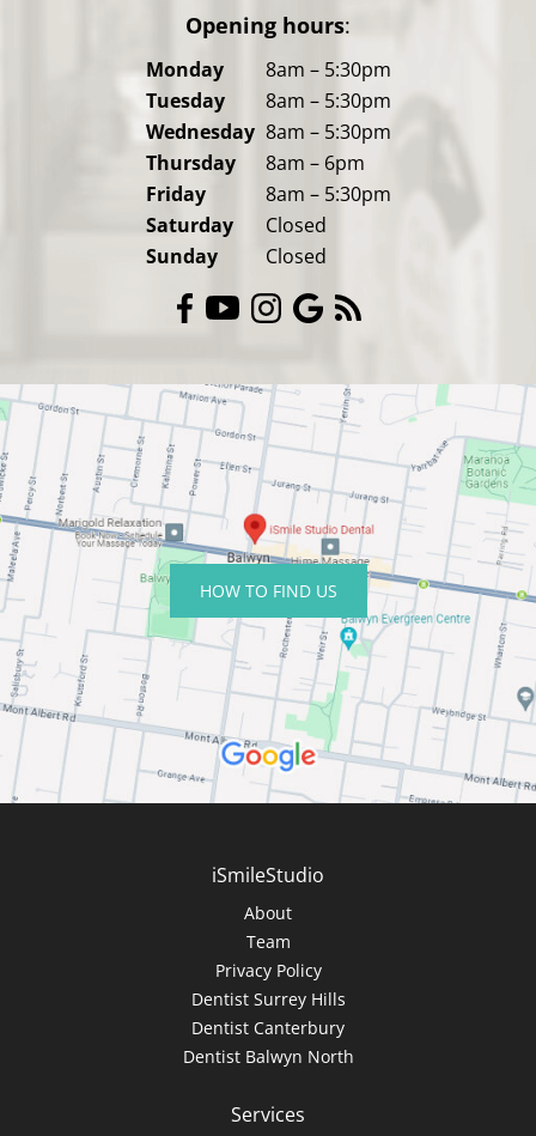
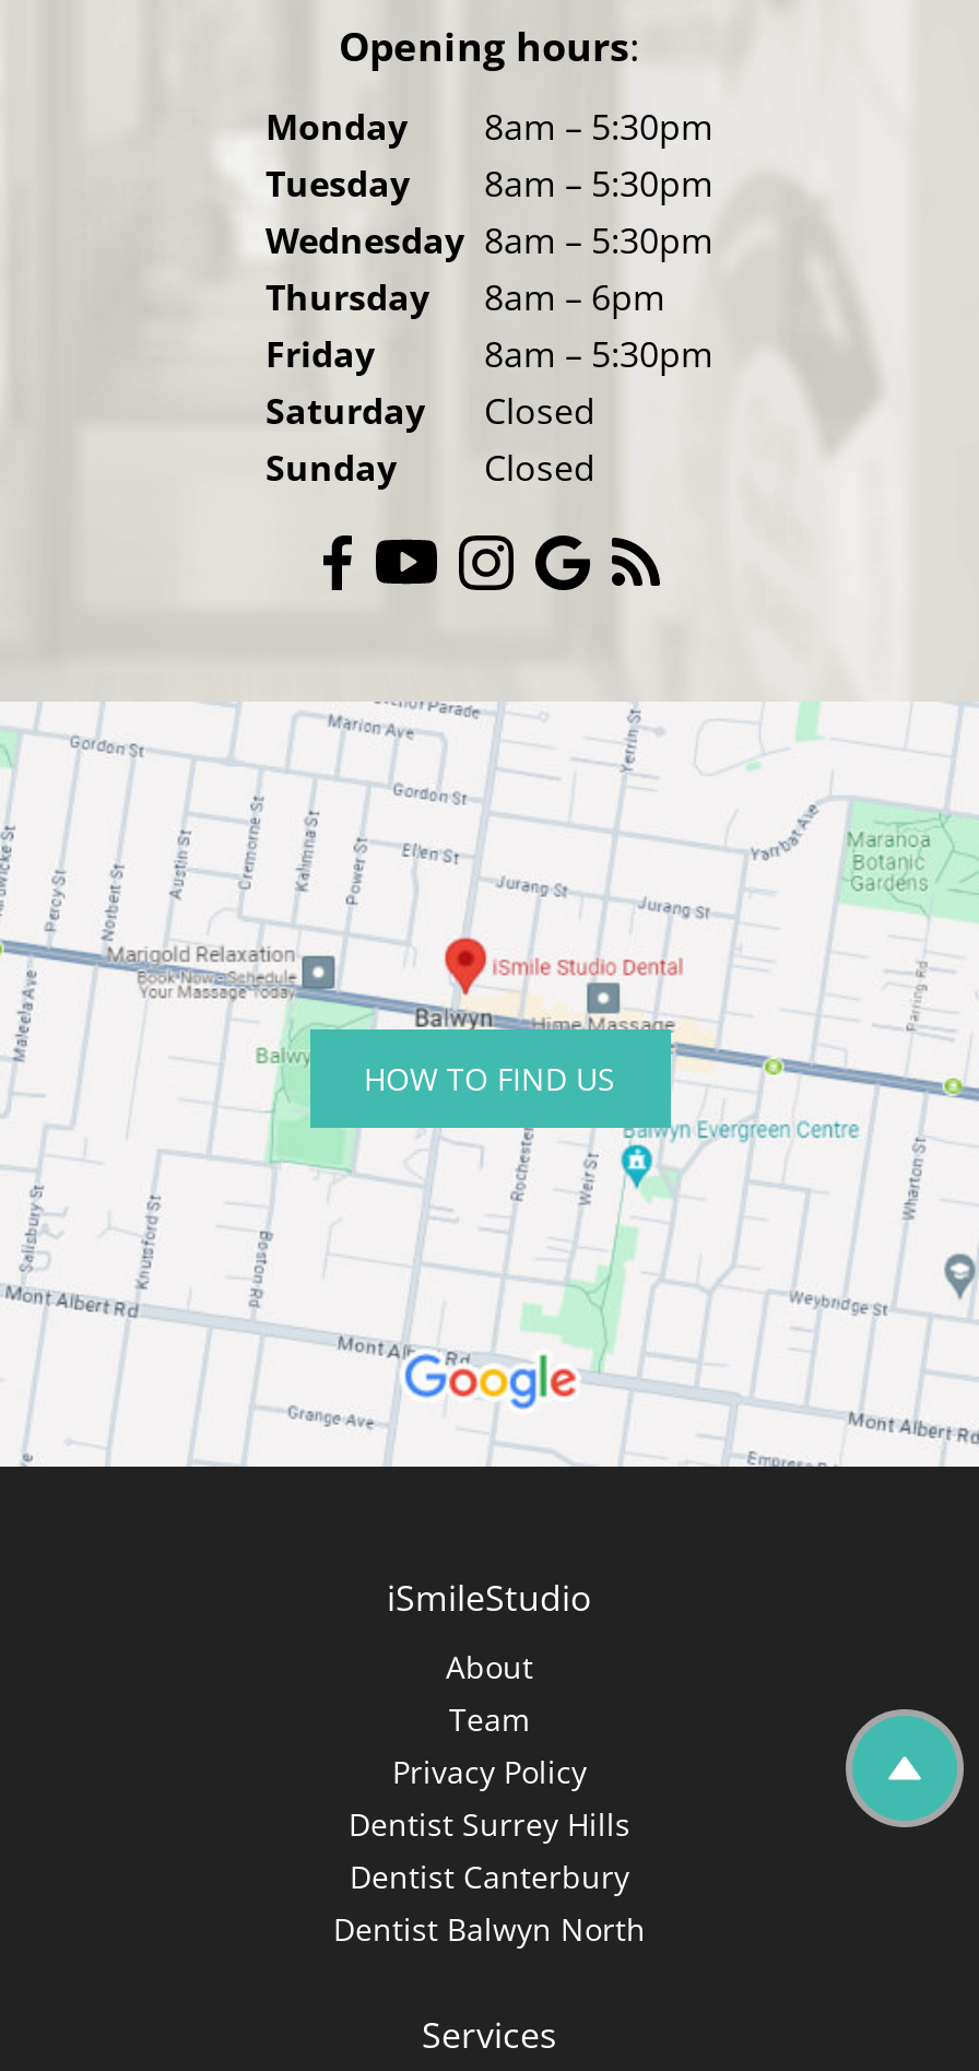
+ [image]
